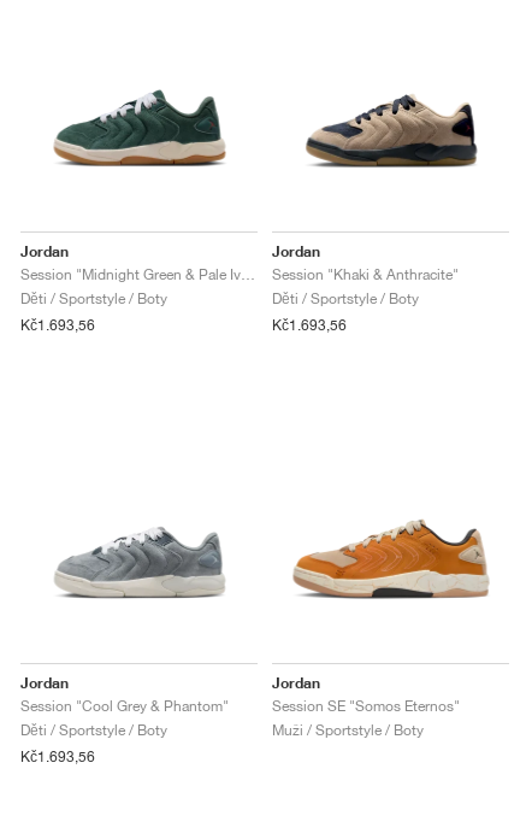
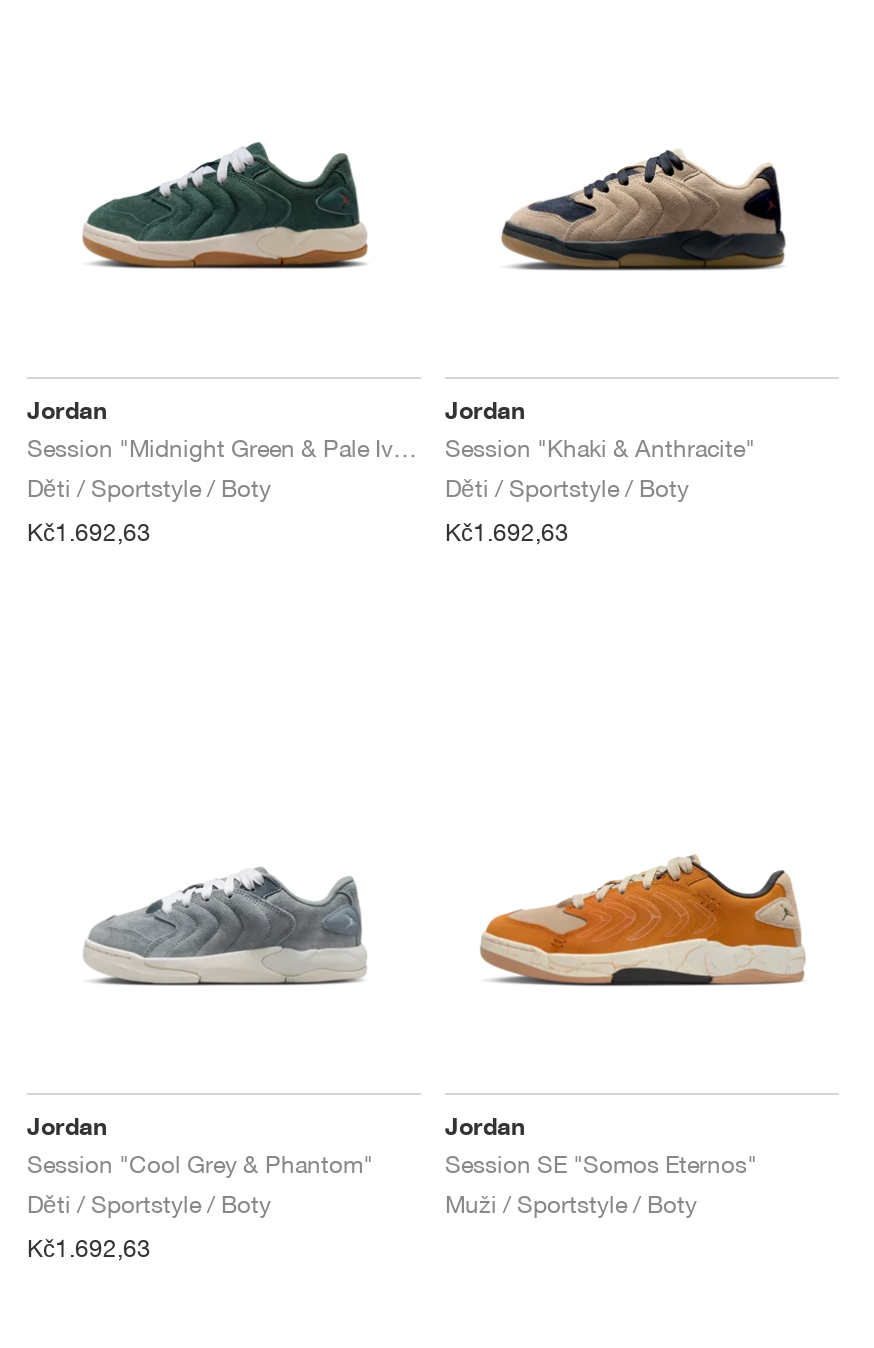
- Kč1.693,56
+ Kč1.692,63

- Kč1.693,56
+ Kč1.692,63

- Kč1.693,56
+ Kč1.692,63
